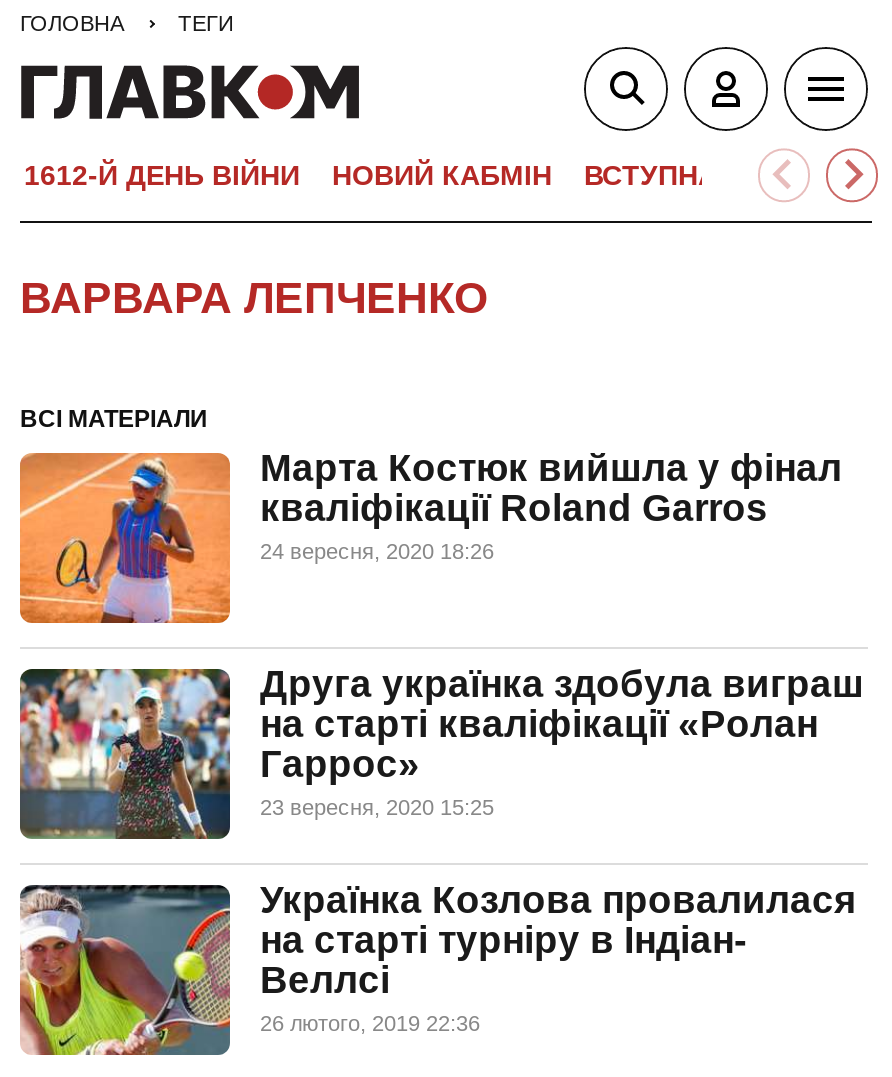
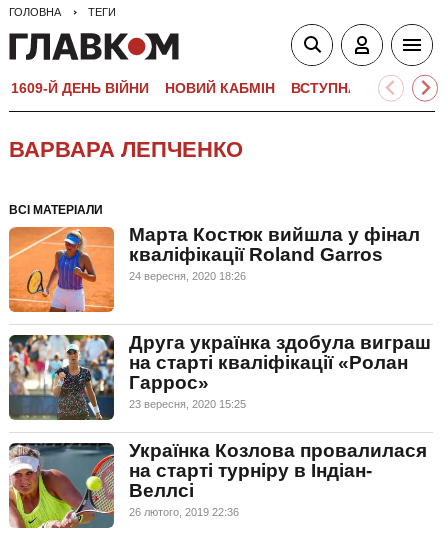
- 1612-Й ДЕНЬ ВІЙНИ
+ 1609-Й ДЕНЬ ВІЙНИ
